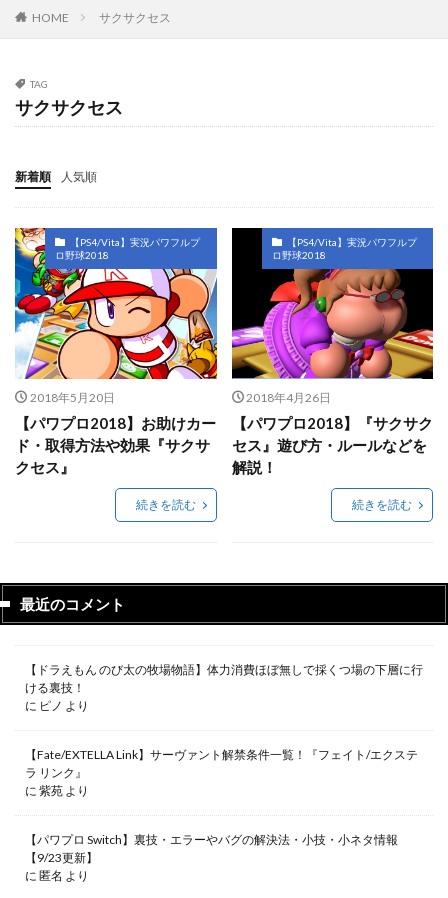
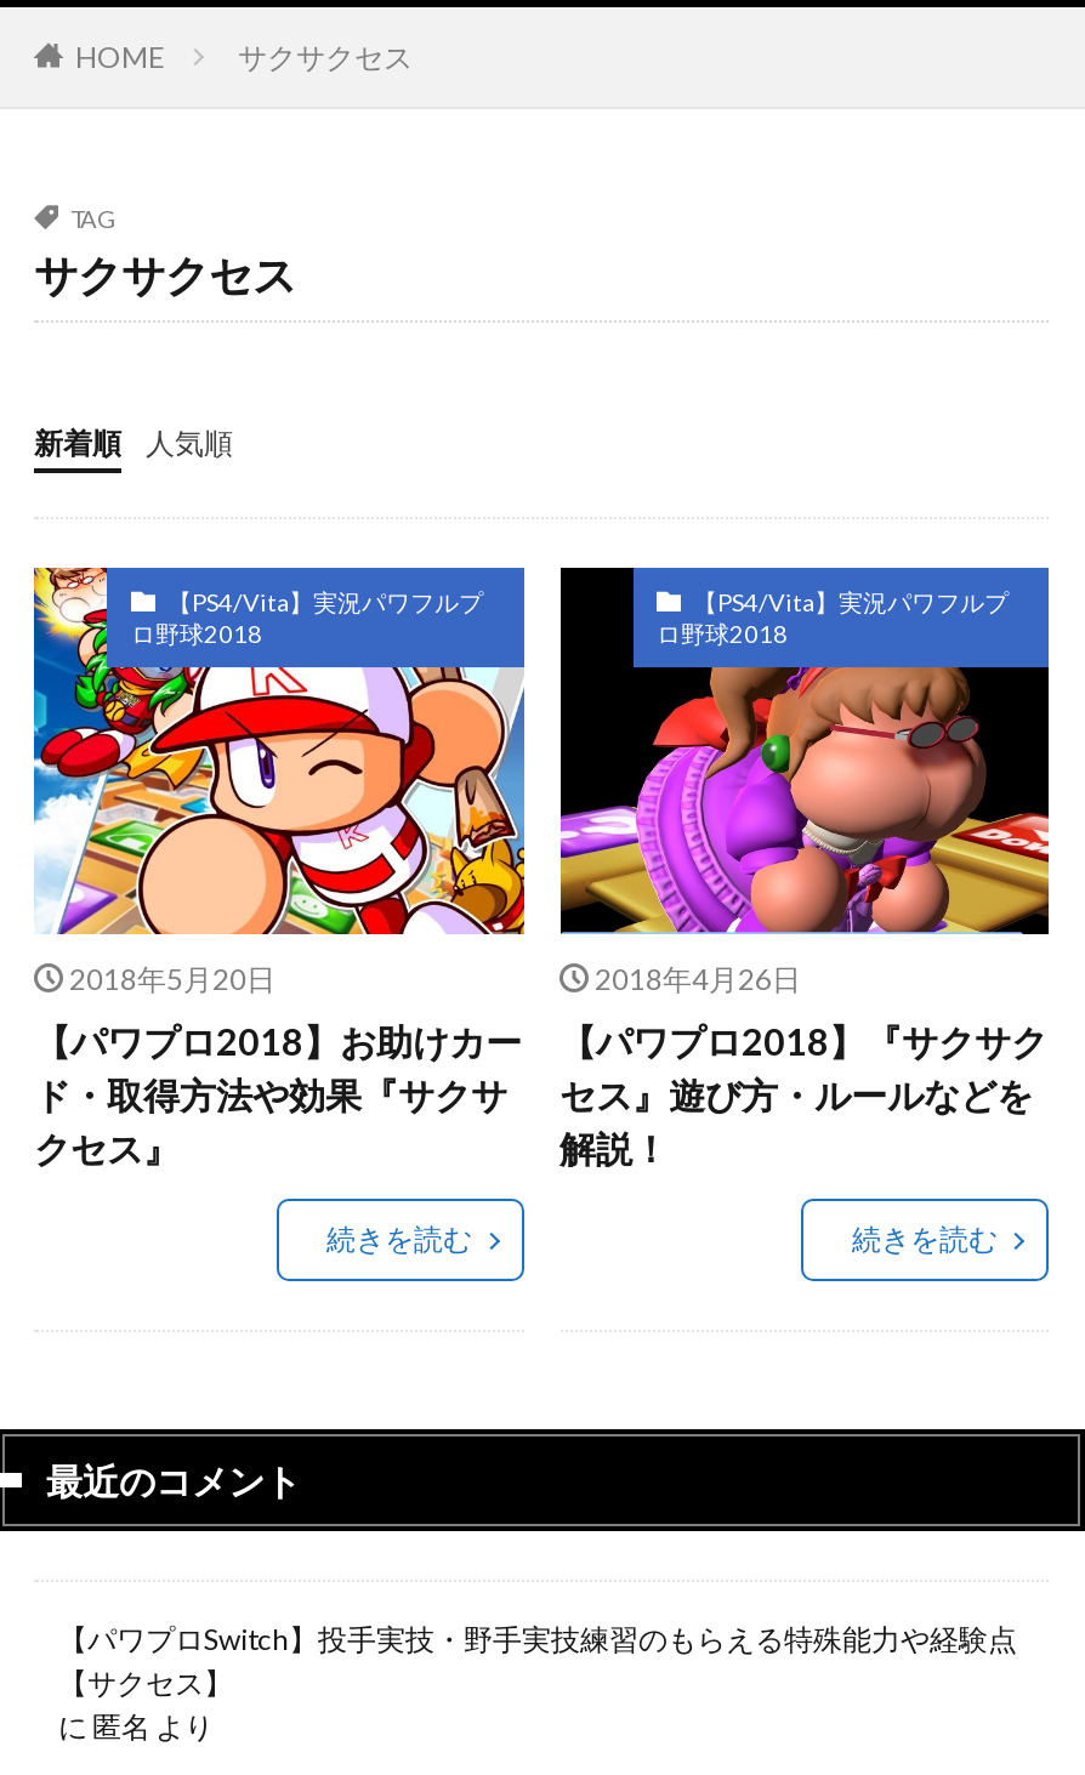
- 【ドラえもん のび太の牧場物語】体力消費ほぼ無しで採くつ場の下層に行
- ける裏技！
- にピノより
- 【Fate/EXTELLA Link】サーヴァント解禁条件一覧！『フェイト/エクステ
- ラ リンク』
- に紫苑より
- 【パワプロ Switch】裏技・エラーやバグの解決法・小技・小ネタ情報
- 【9/23更新】
+ 【パワプロSwitch】投手実技・野手実技練習のもらえる特殊能力や経験点
+ 【サクセス】
